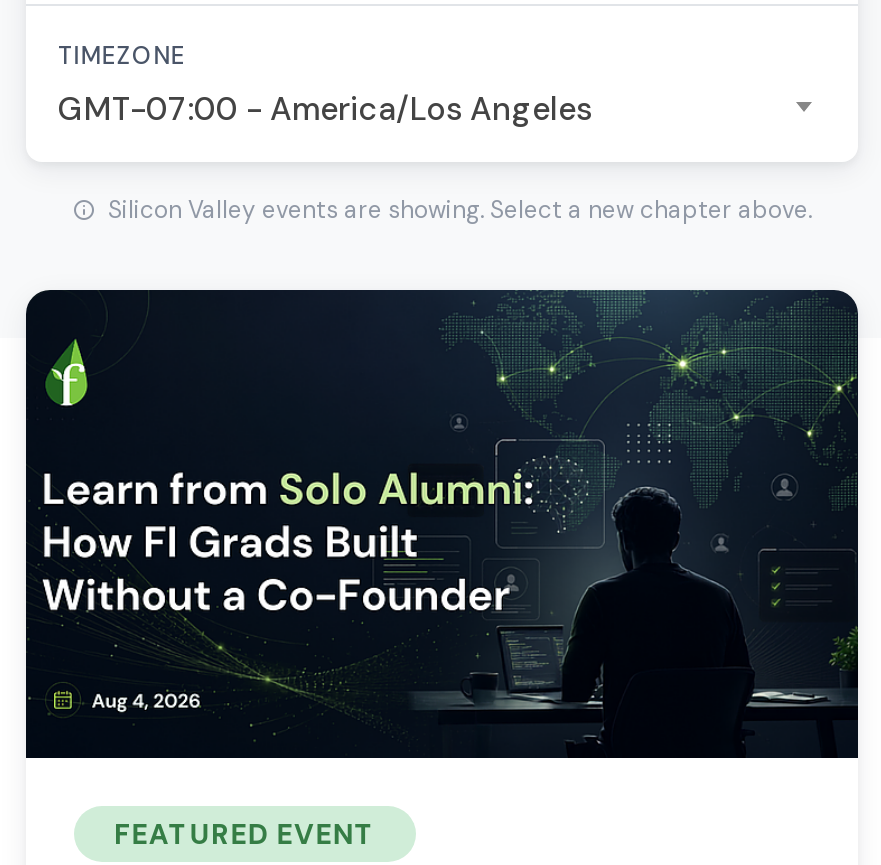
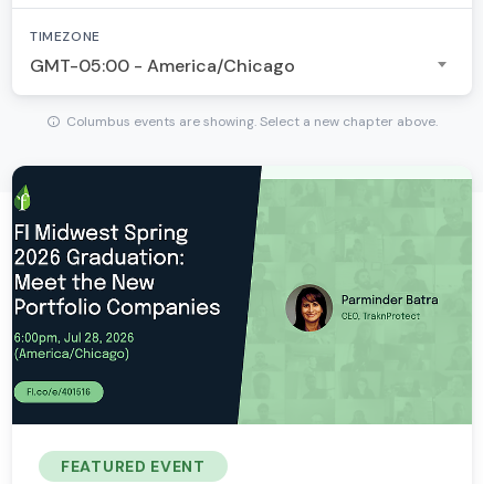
- GMT-07:00 - America/Los Angeles
+ GMT-05:00 - America/Chicago

- Silicon Valley events are showing. Select a new chapter above.
+ Columbus events are showing. Select a new chapter above.

- [image]
+ [image]
